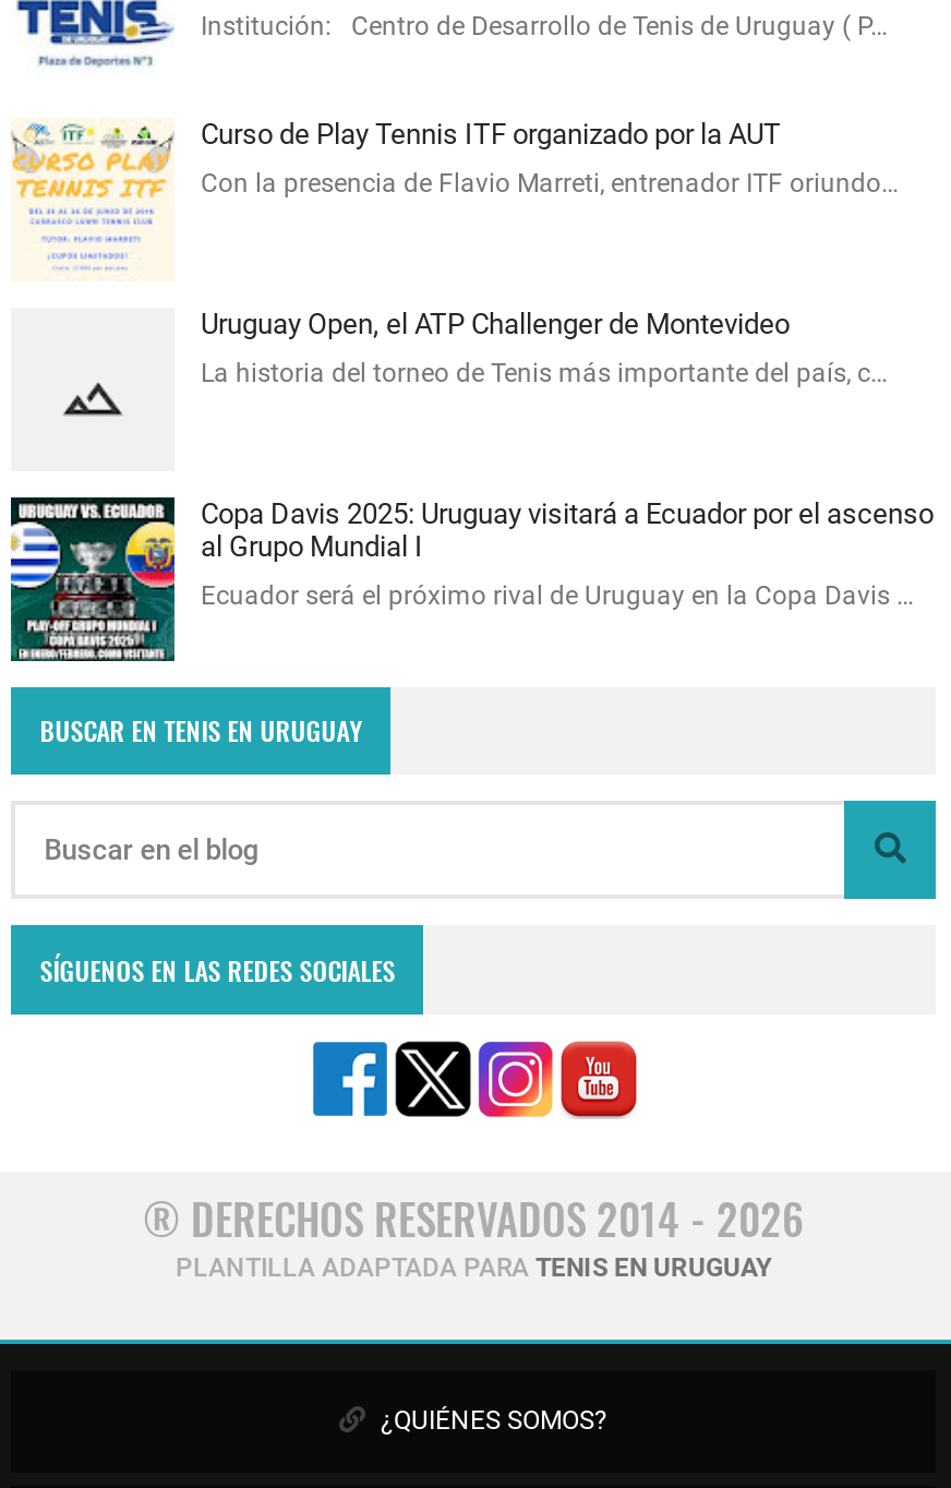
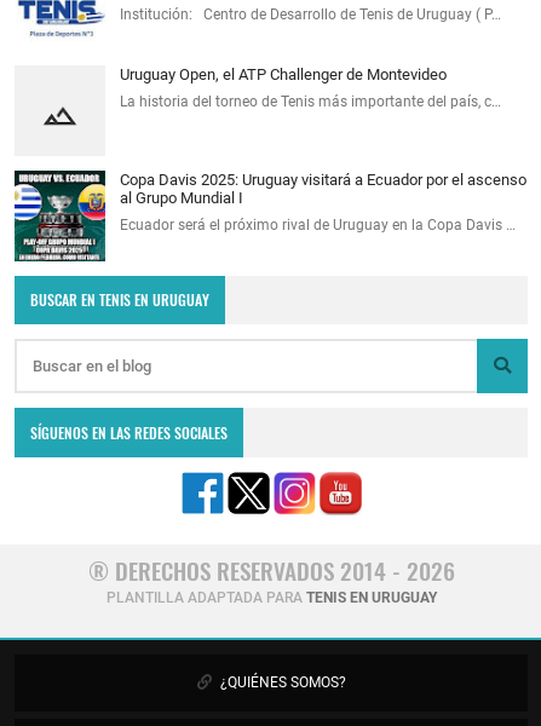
- [image]
- Curso de Play Tennis ITF organizado por la AUT
- Con la presencia de Flavio Marreti, entrenador ITF oriundo…
